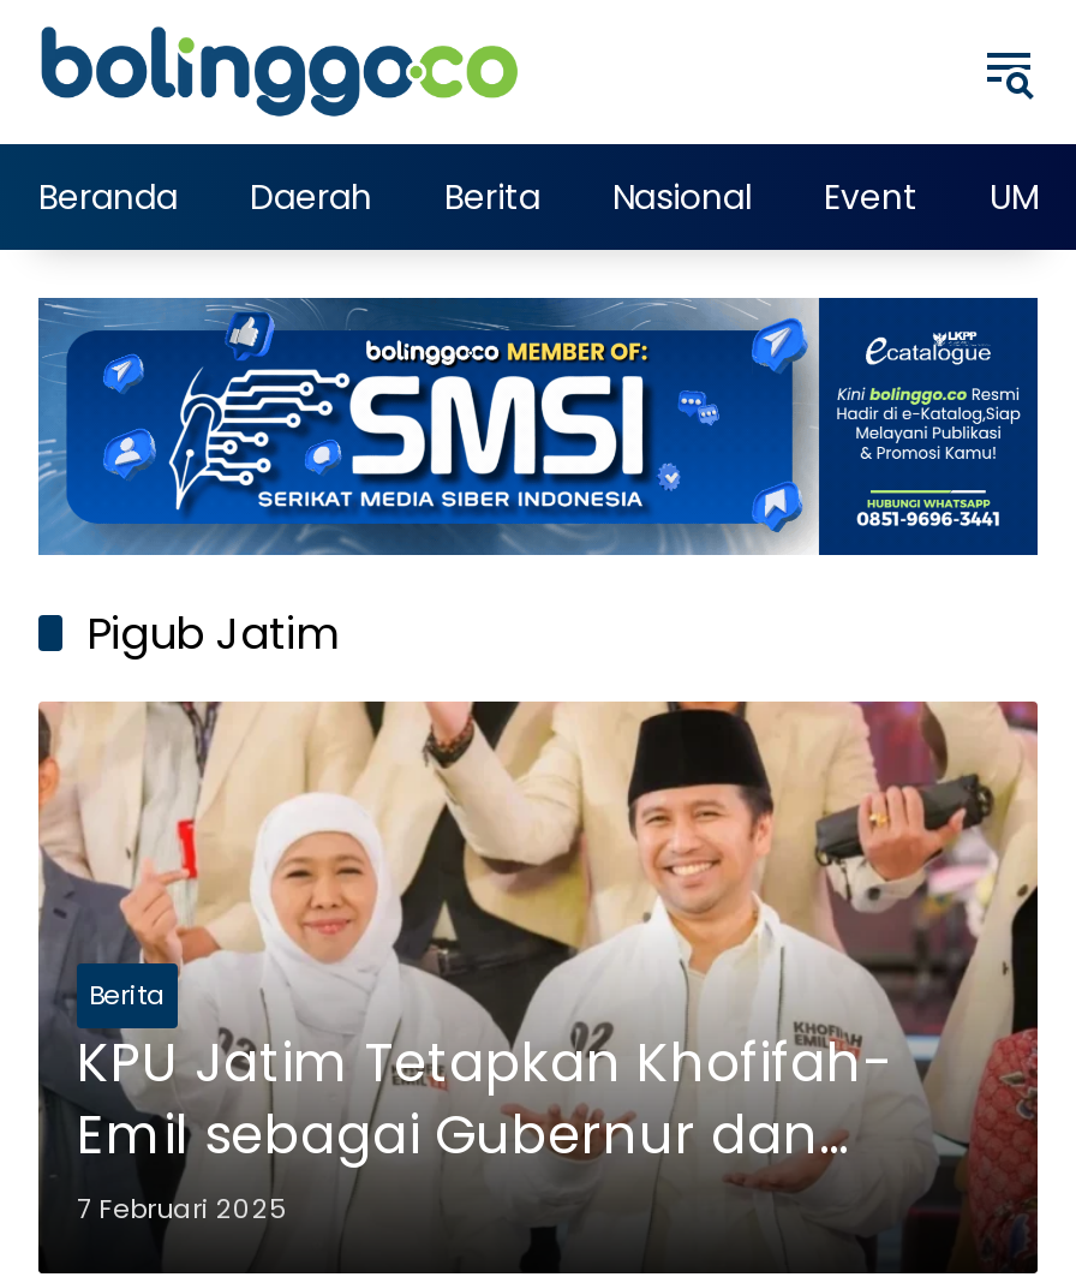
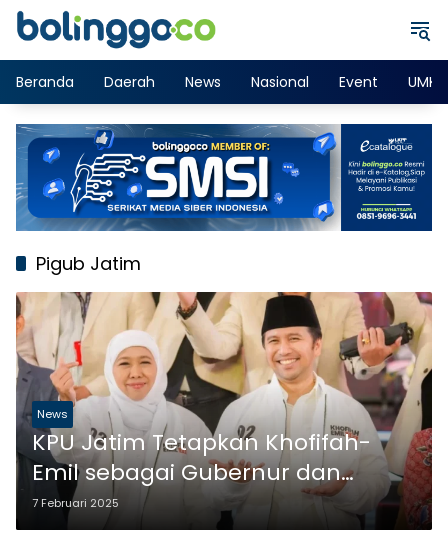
- Berita
+ News

- Berita
+ News
